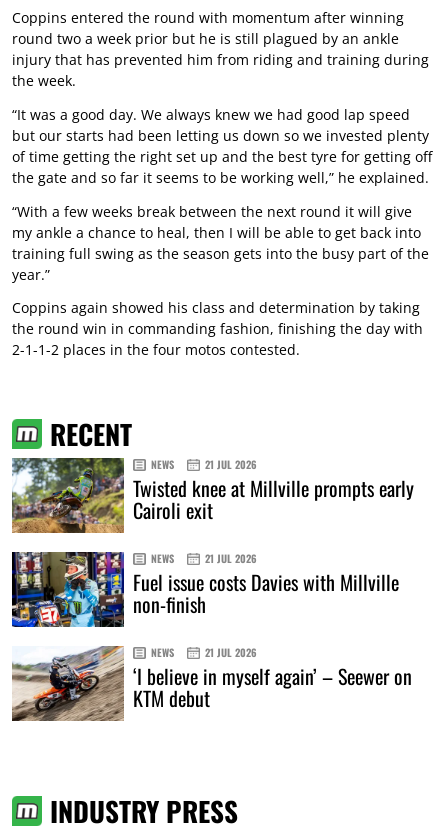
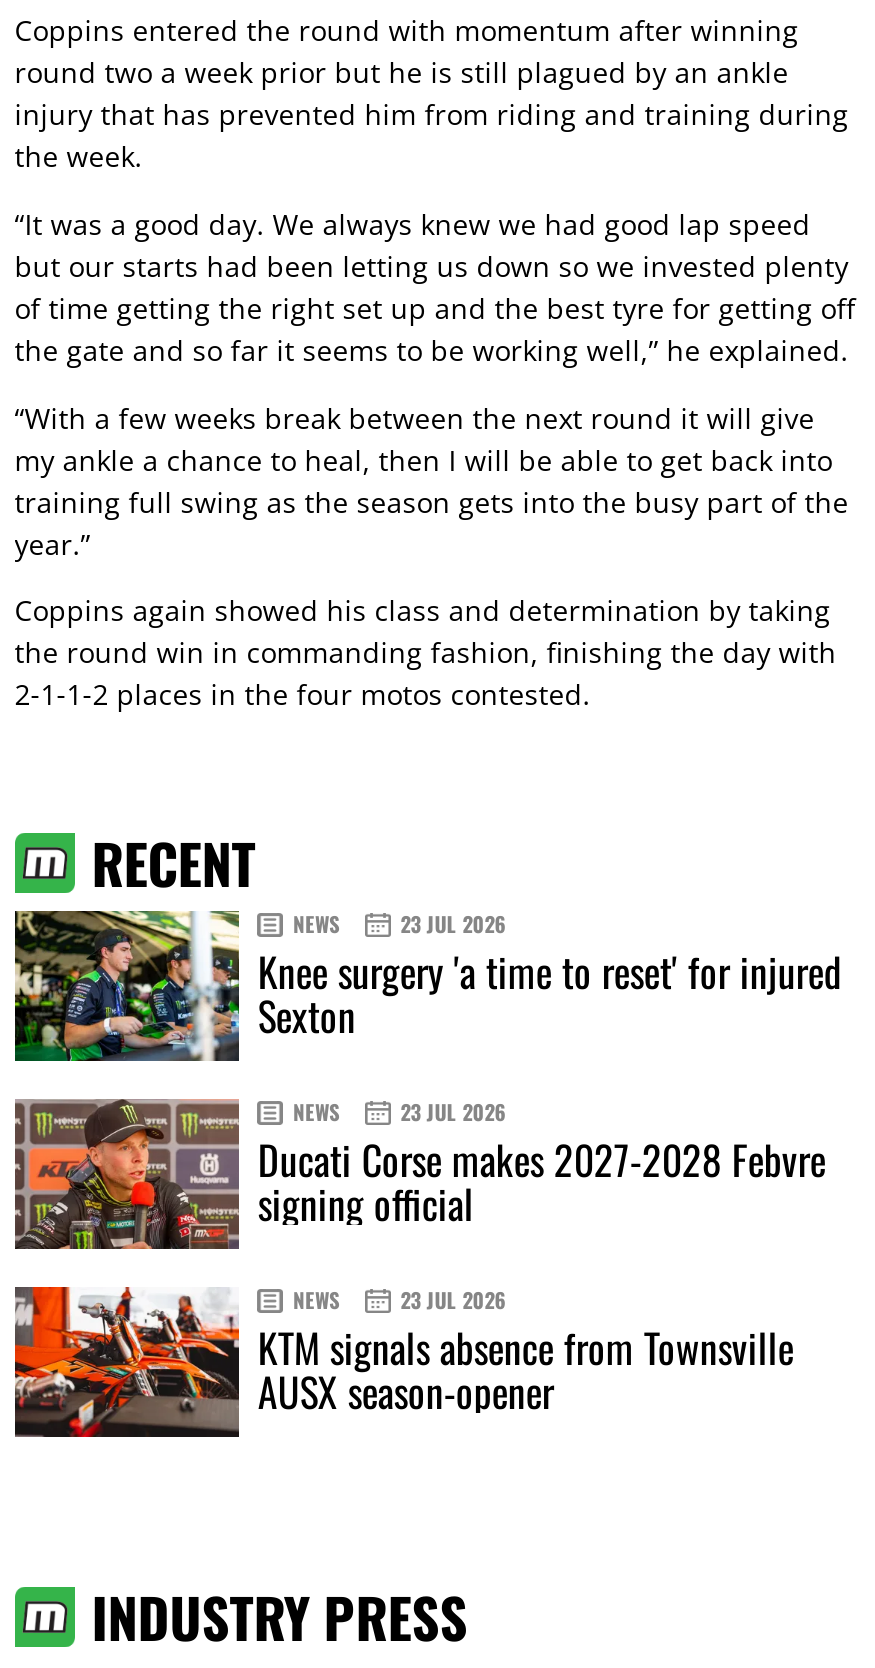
- [image]
- 21 JUL 2026
- Twisted knee at Millville prompts early
- Cairoli exit
+ [image]
+ 23 JUL 2026
+ Knee surgery 'a time to reset' for injured
+ Sexton

- [image]
- 21 JUL 2026
- Fuel issue costs Davies with Millville
- non-finish
+ [image]
+ 23 JUL 2026
+ Ducati Corse makes 2027-2028 Febvre
+ signing official

- [image]
- 21 JUL 2026
- ‘I believe in myself again’ – Seewer on
- KTM debut
+ [image]
+ 23 JUL 2026
+ KTM signals absence from Townsville
+ AUSX season-opener
